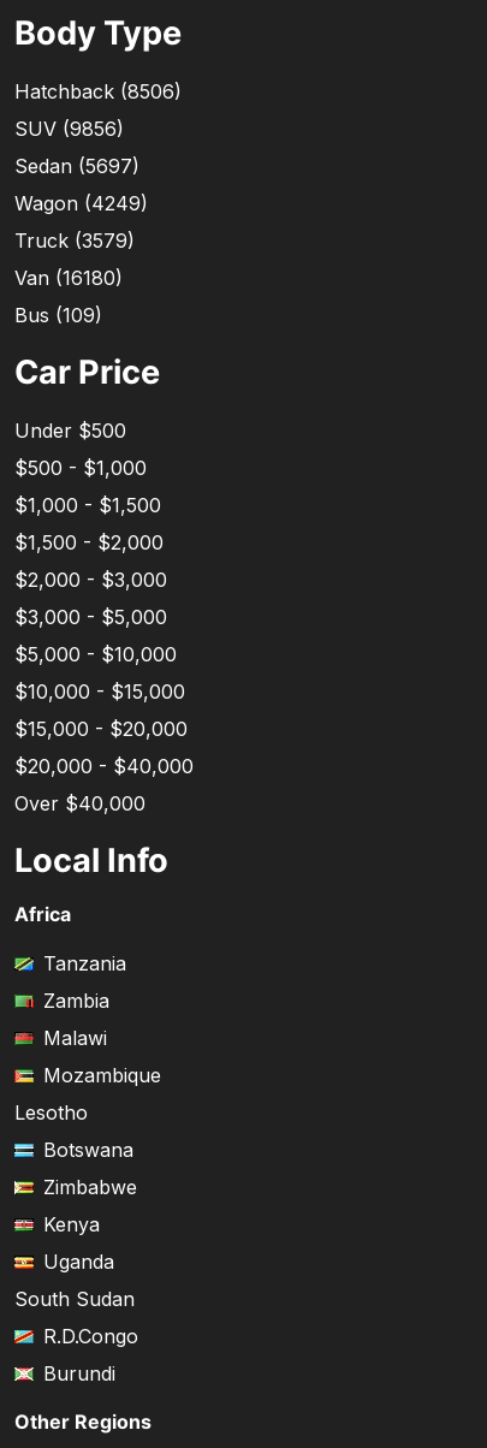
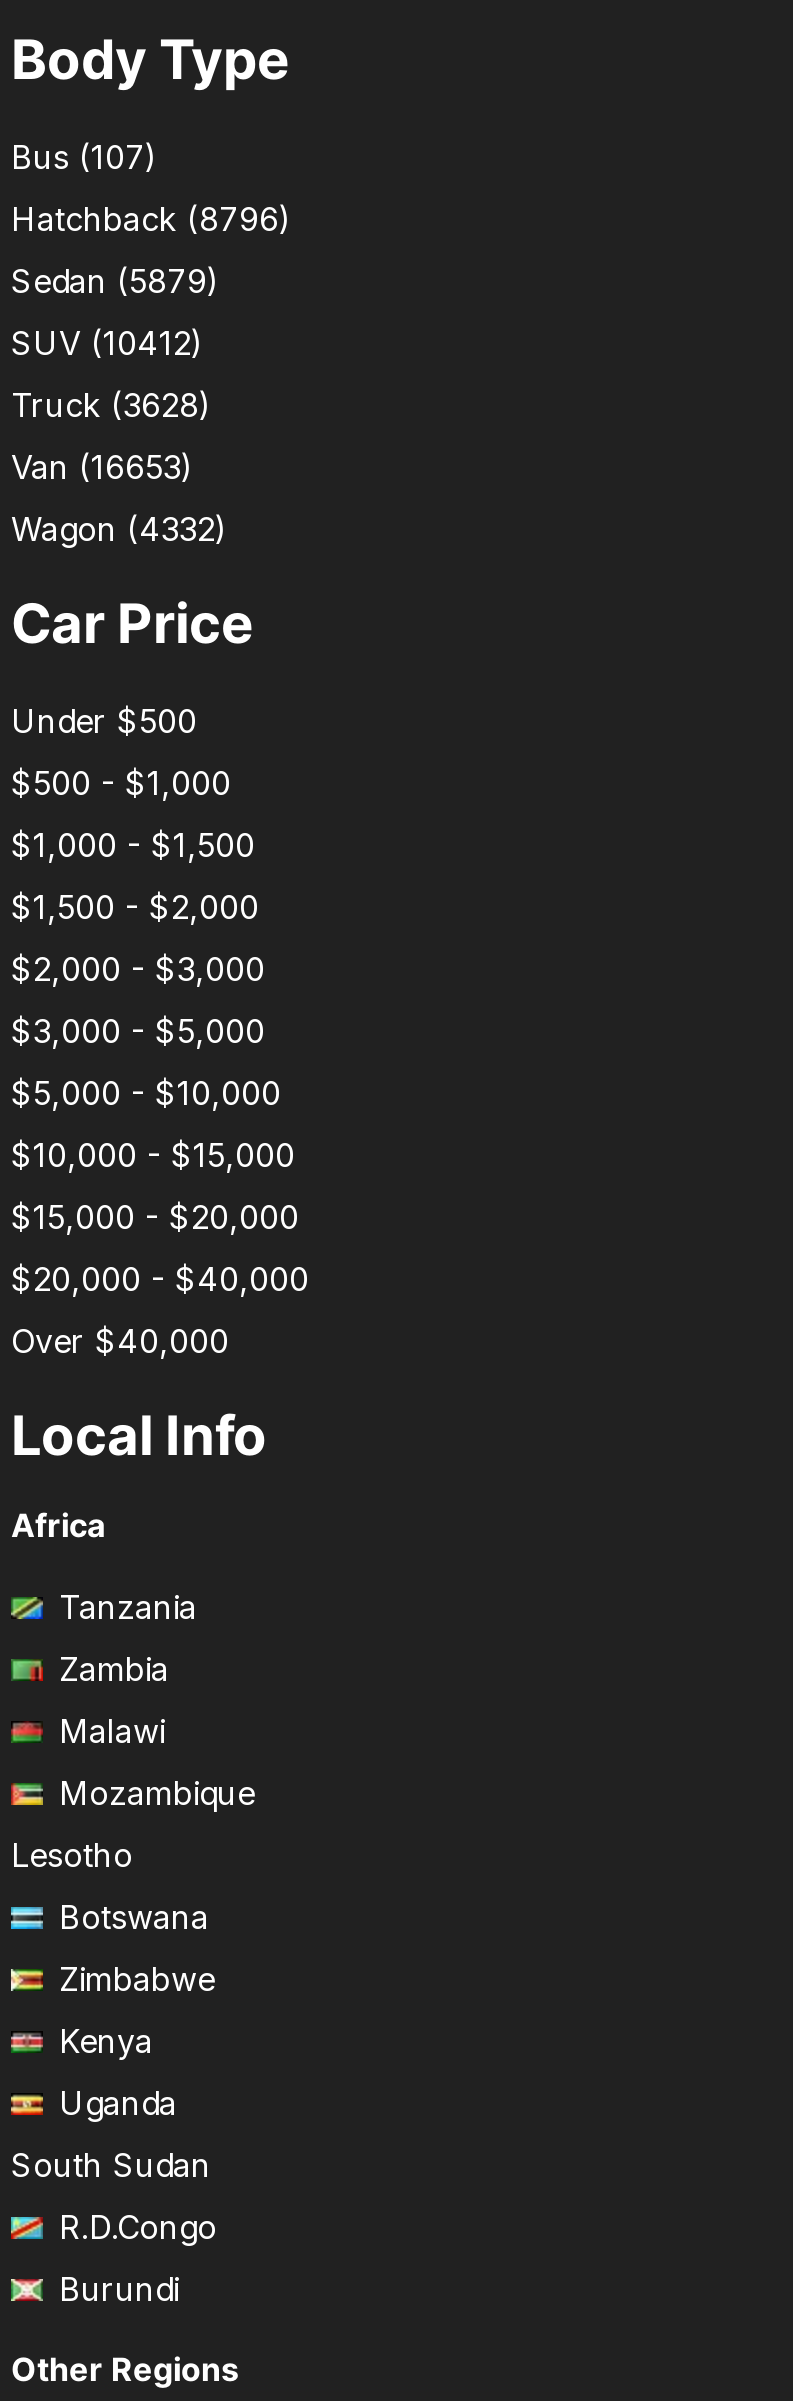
- Hatchback (8506)
+ Bus (107)

- SUV (9856)
+ Hatchback (8796)

- Sedan (5697)
+ Sedan (5879)

- Wagon (4249)
+ SUV (10412)

- Truck (3579)
+ Truck (3628)

- Van (16180)
+ Van (16653)

- Bus (109)
+ Wagon (4332)
